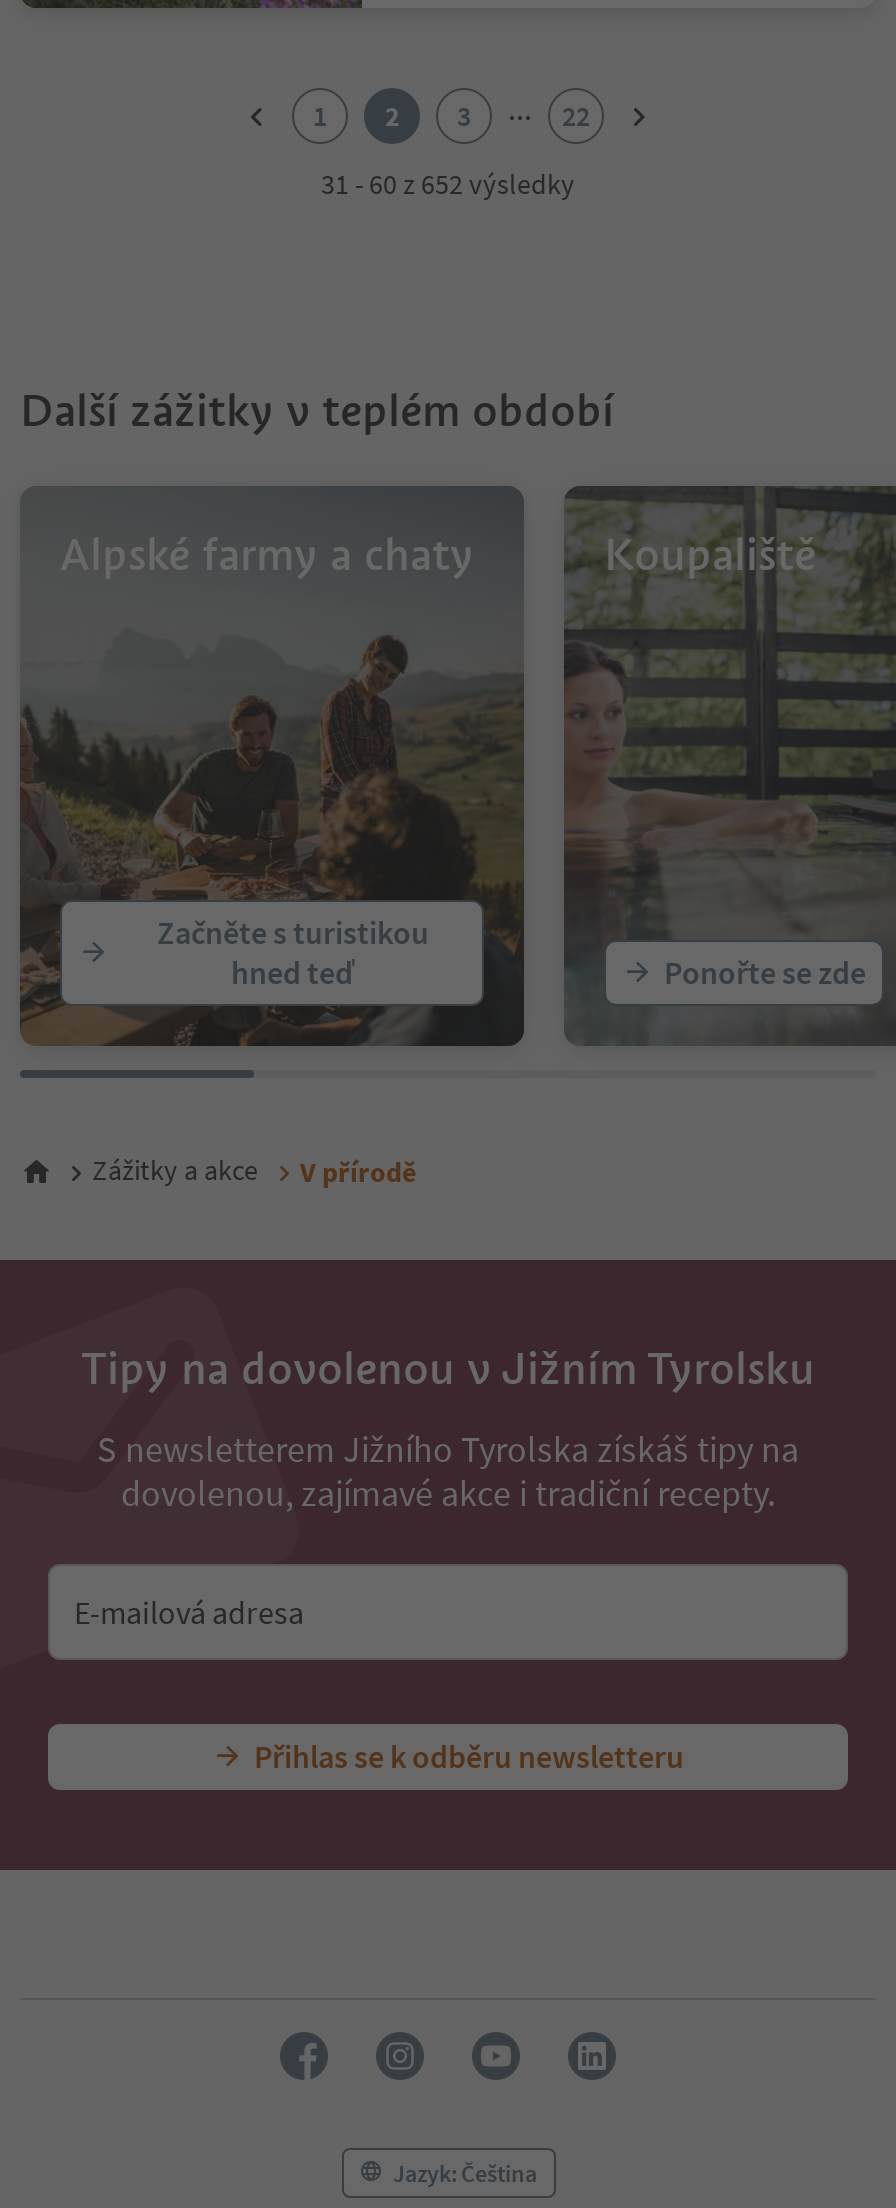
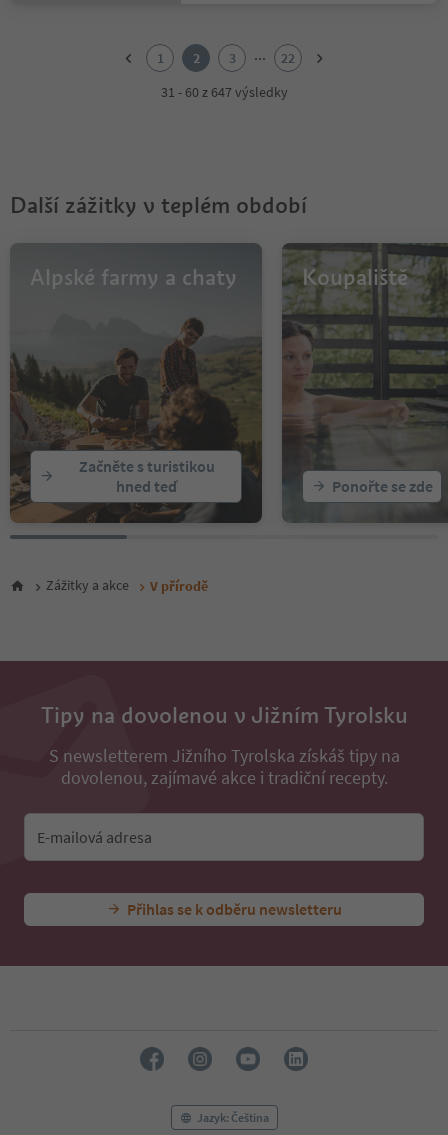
- 31 - 60 z 652 výsledky
+ 31 - 60 z 647 výsledky
